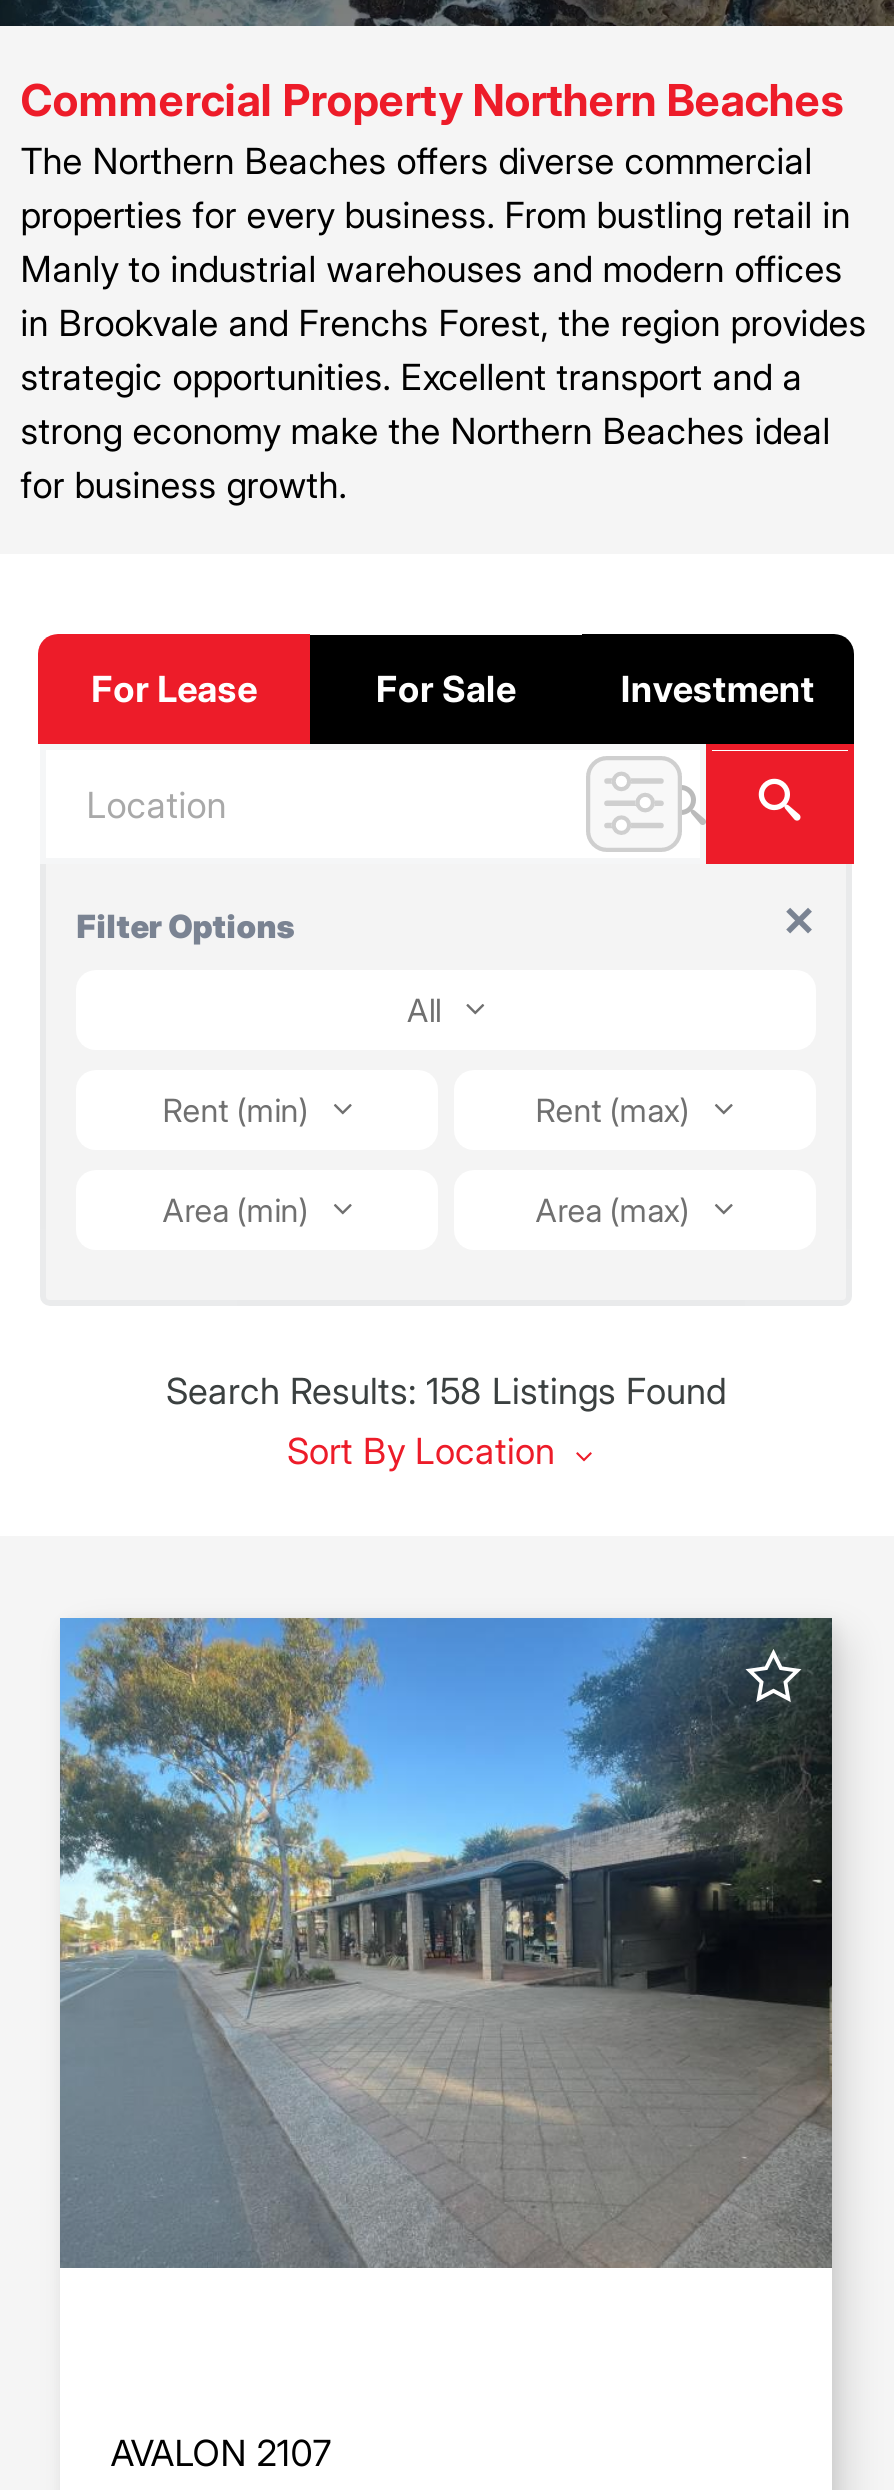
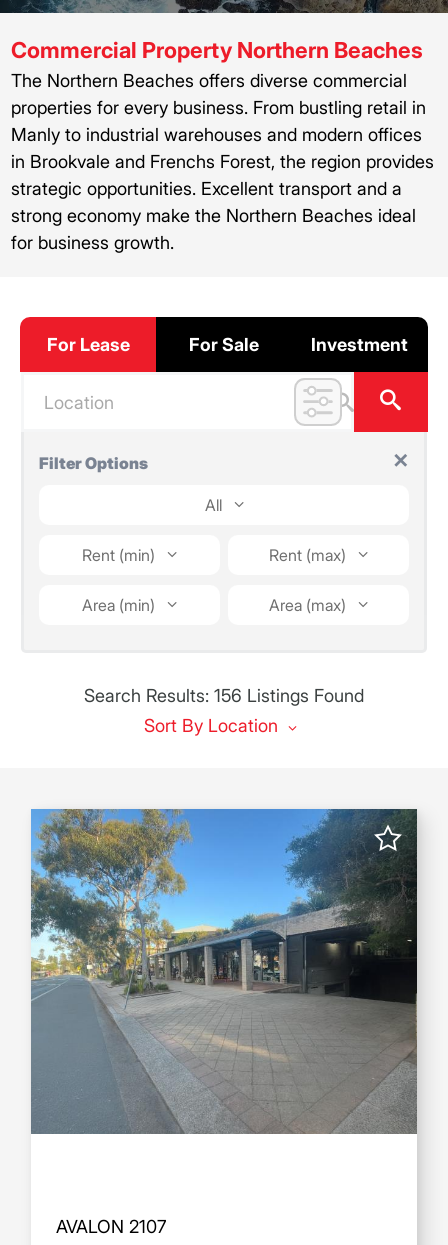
- Search Results: 158 Listings Found
+ Search Results: 156 Listings Found
